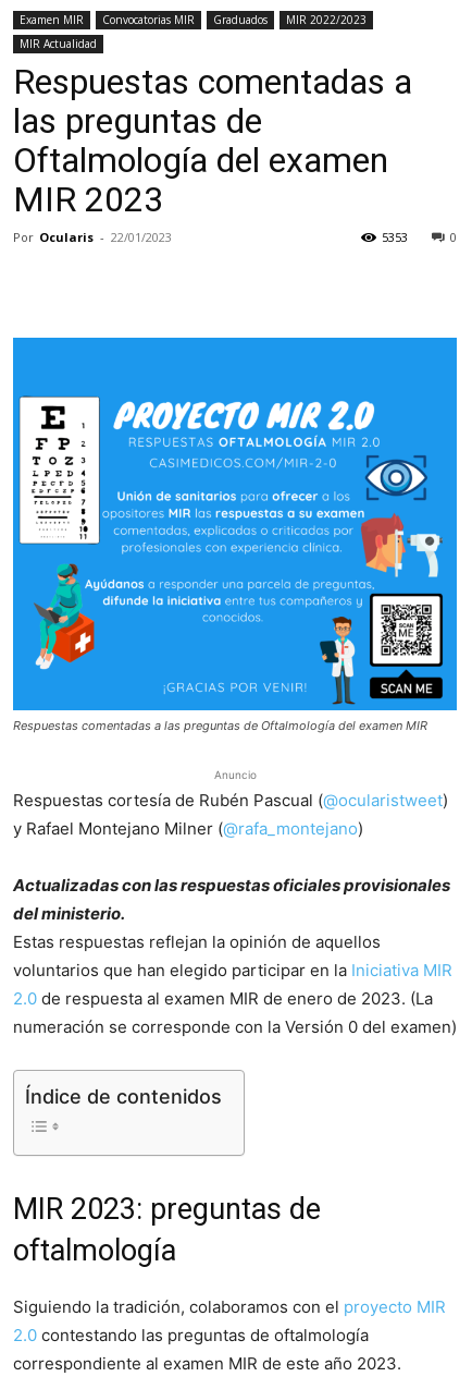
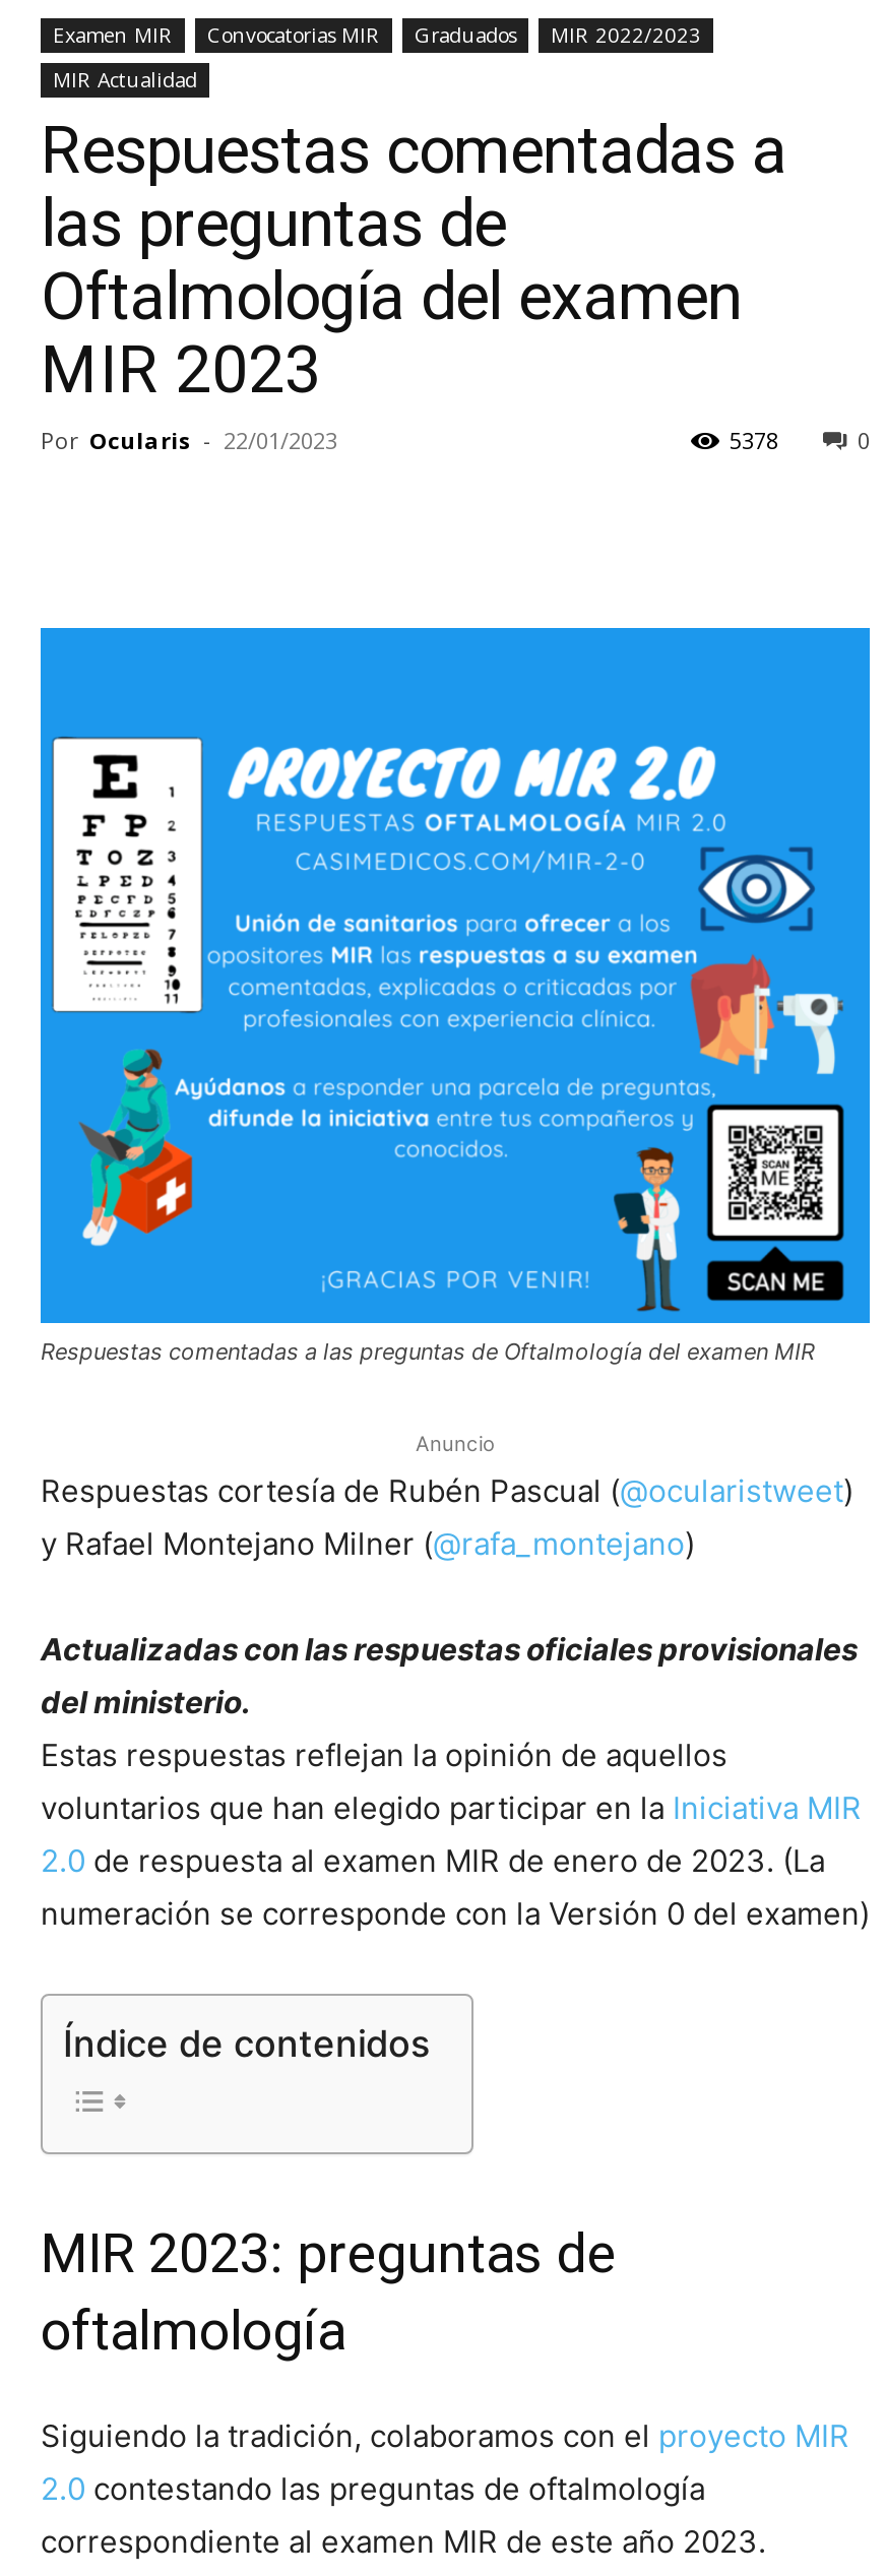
- 5353
+ 5378
